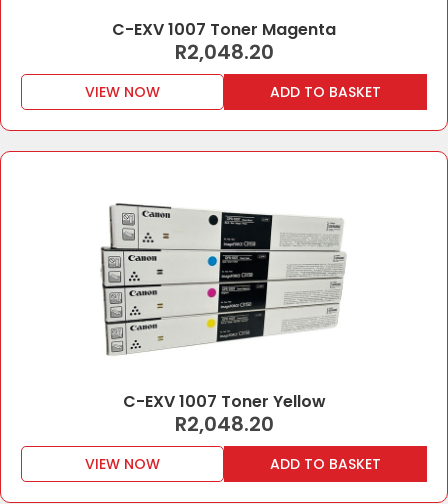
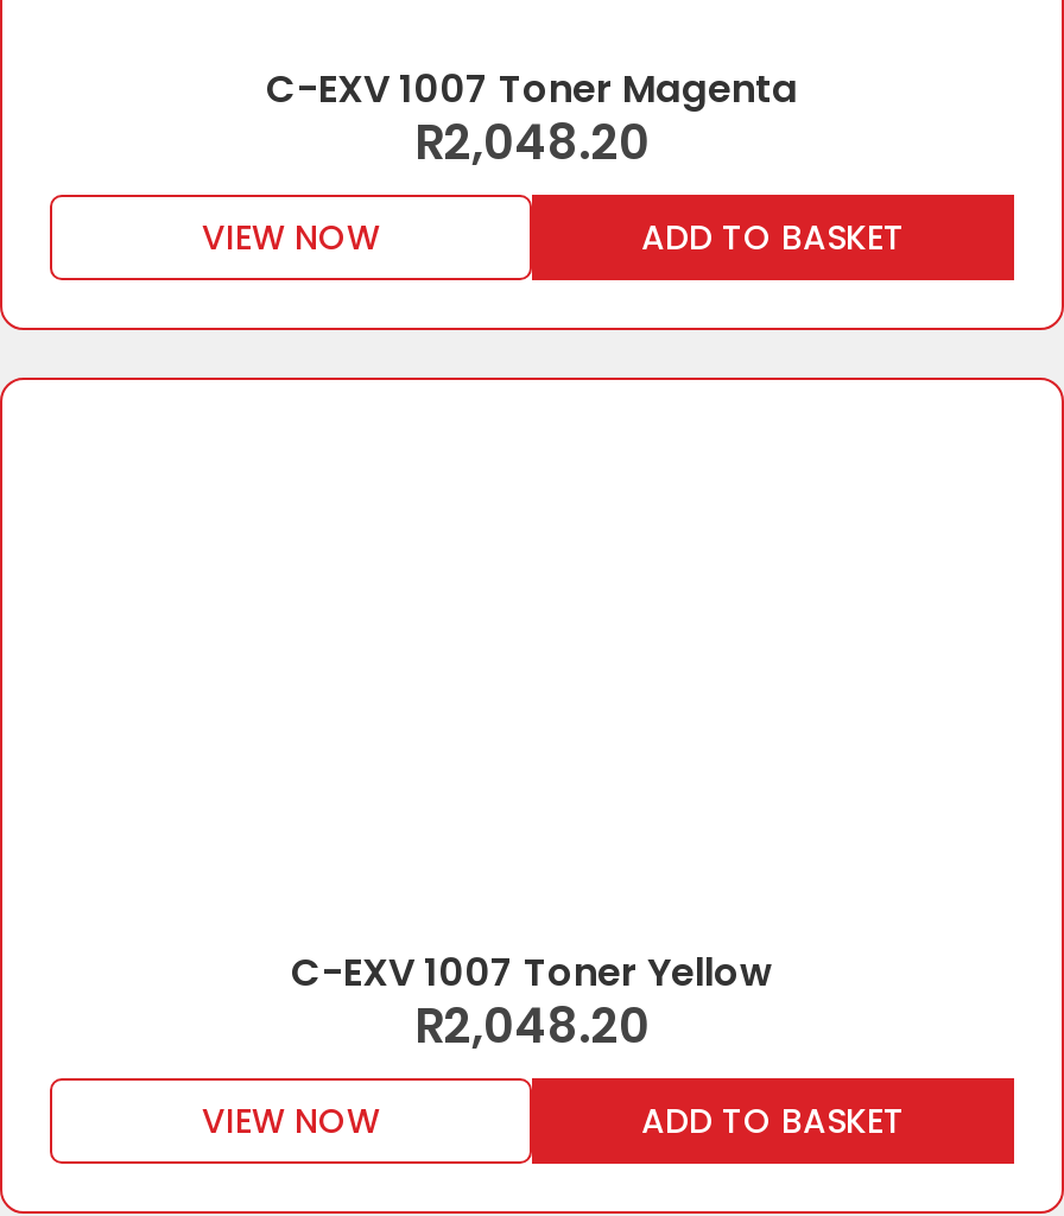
- [image]
